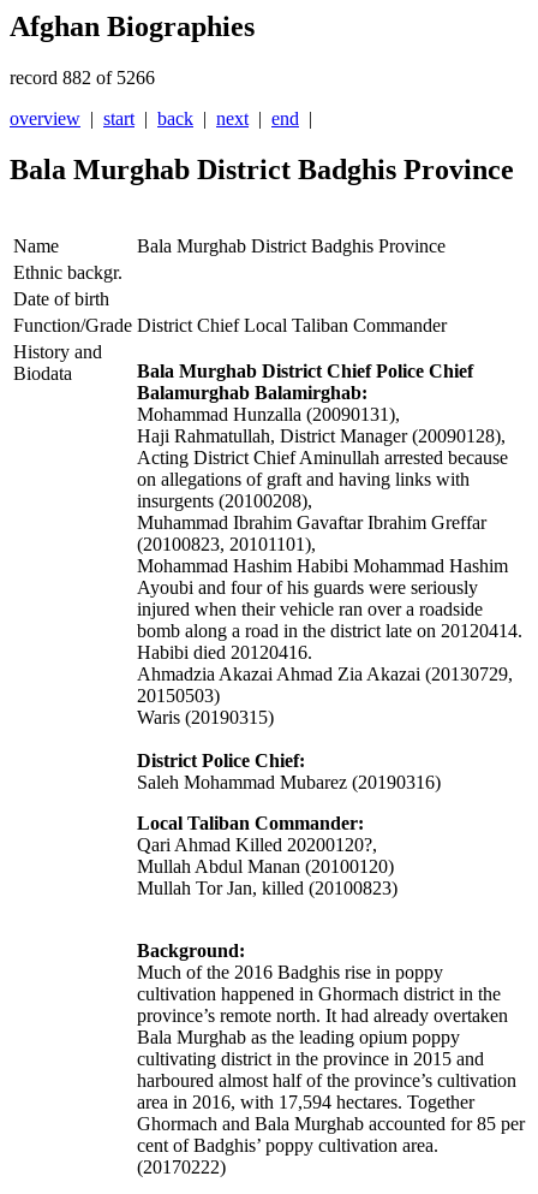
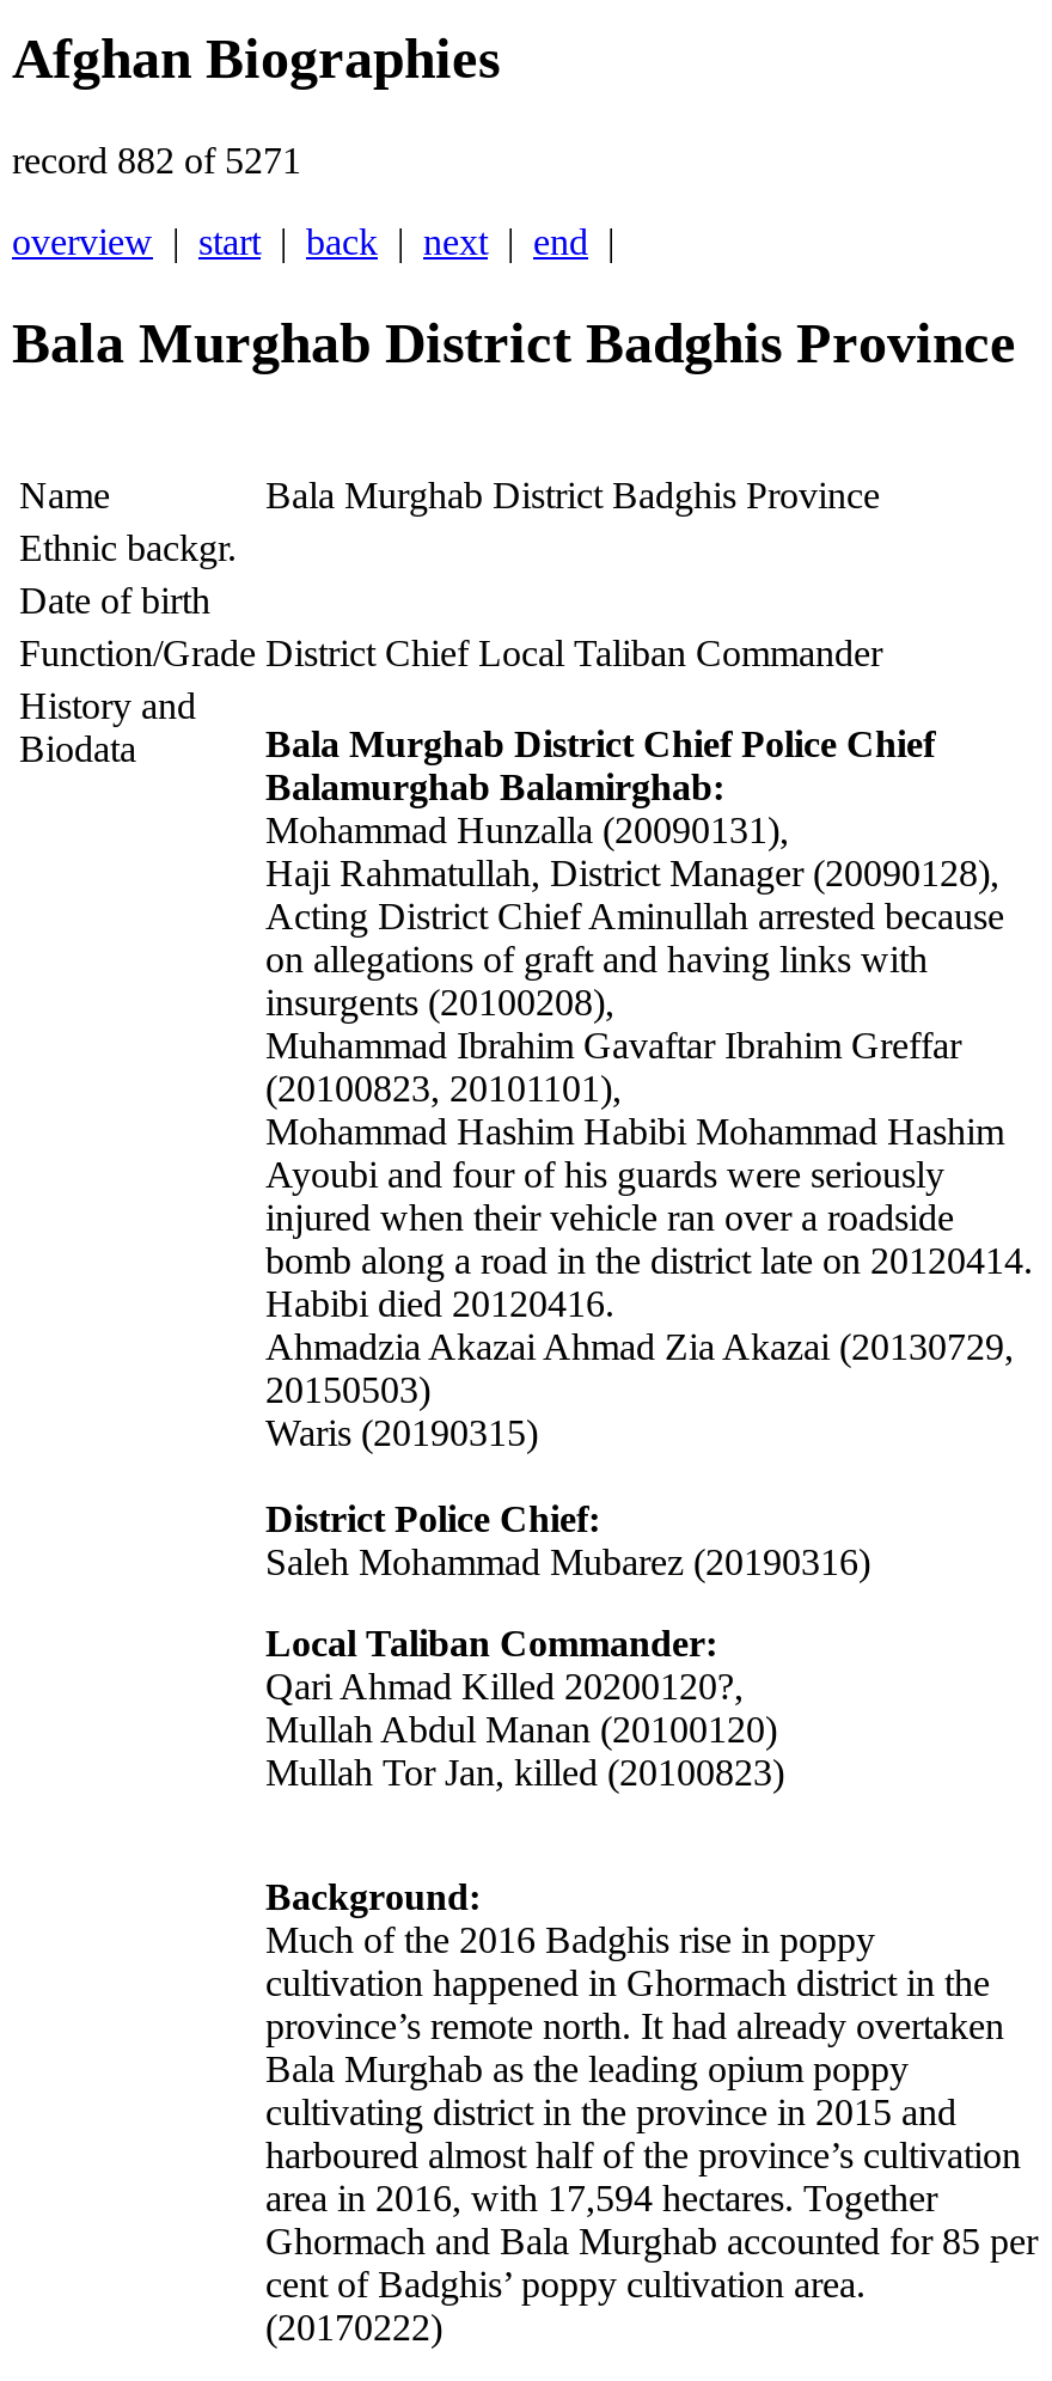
- record 882 of 5266
+ record 882 of 5271
